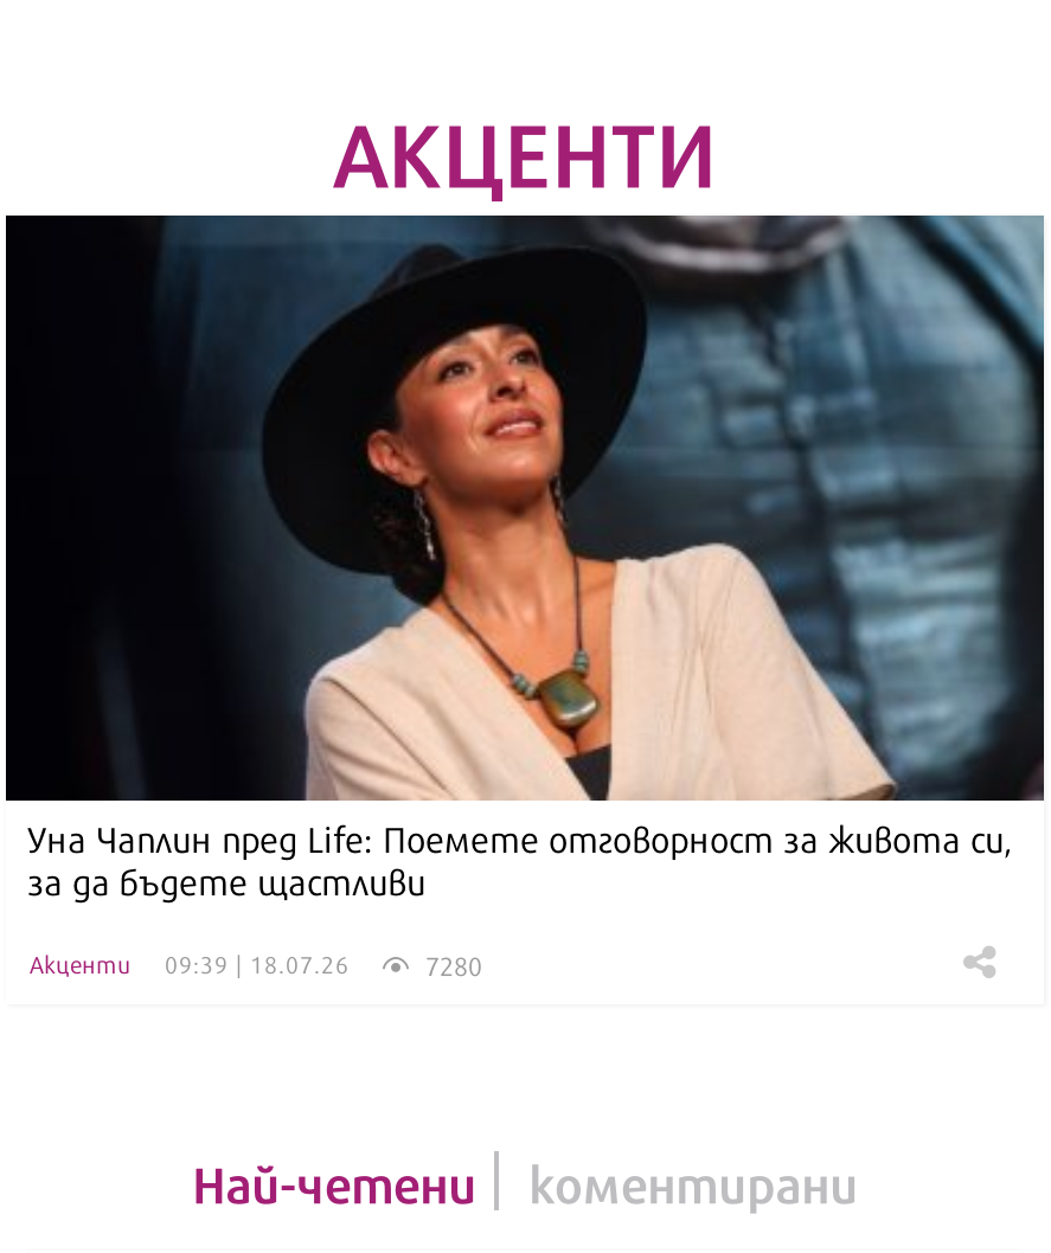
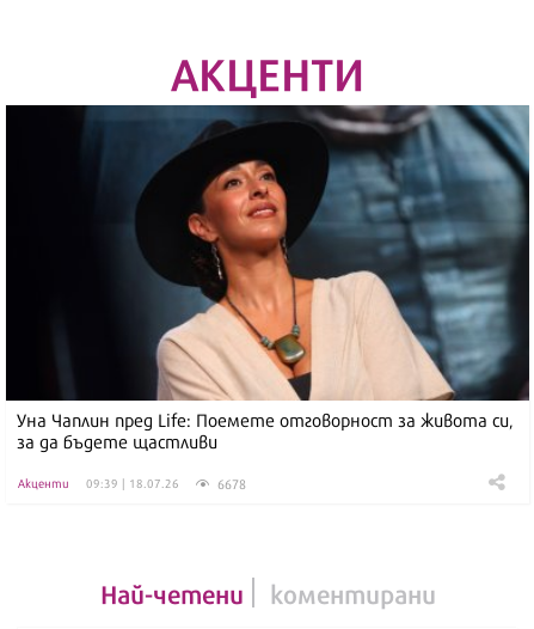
- 7280
+ 6678
